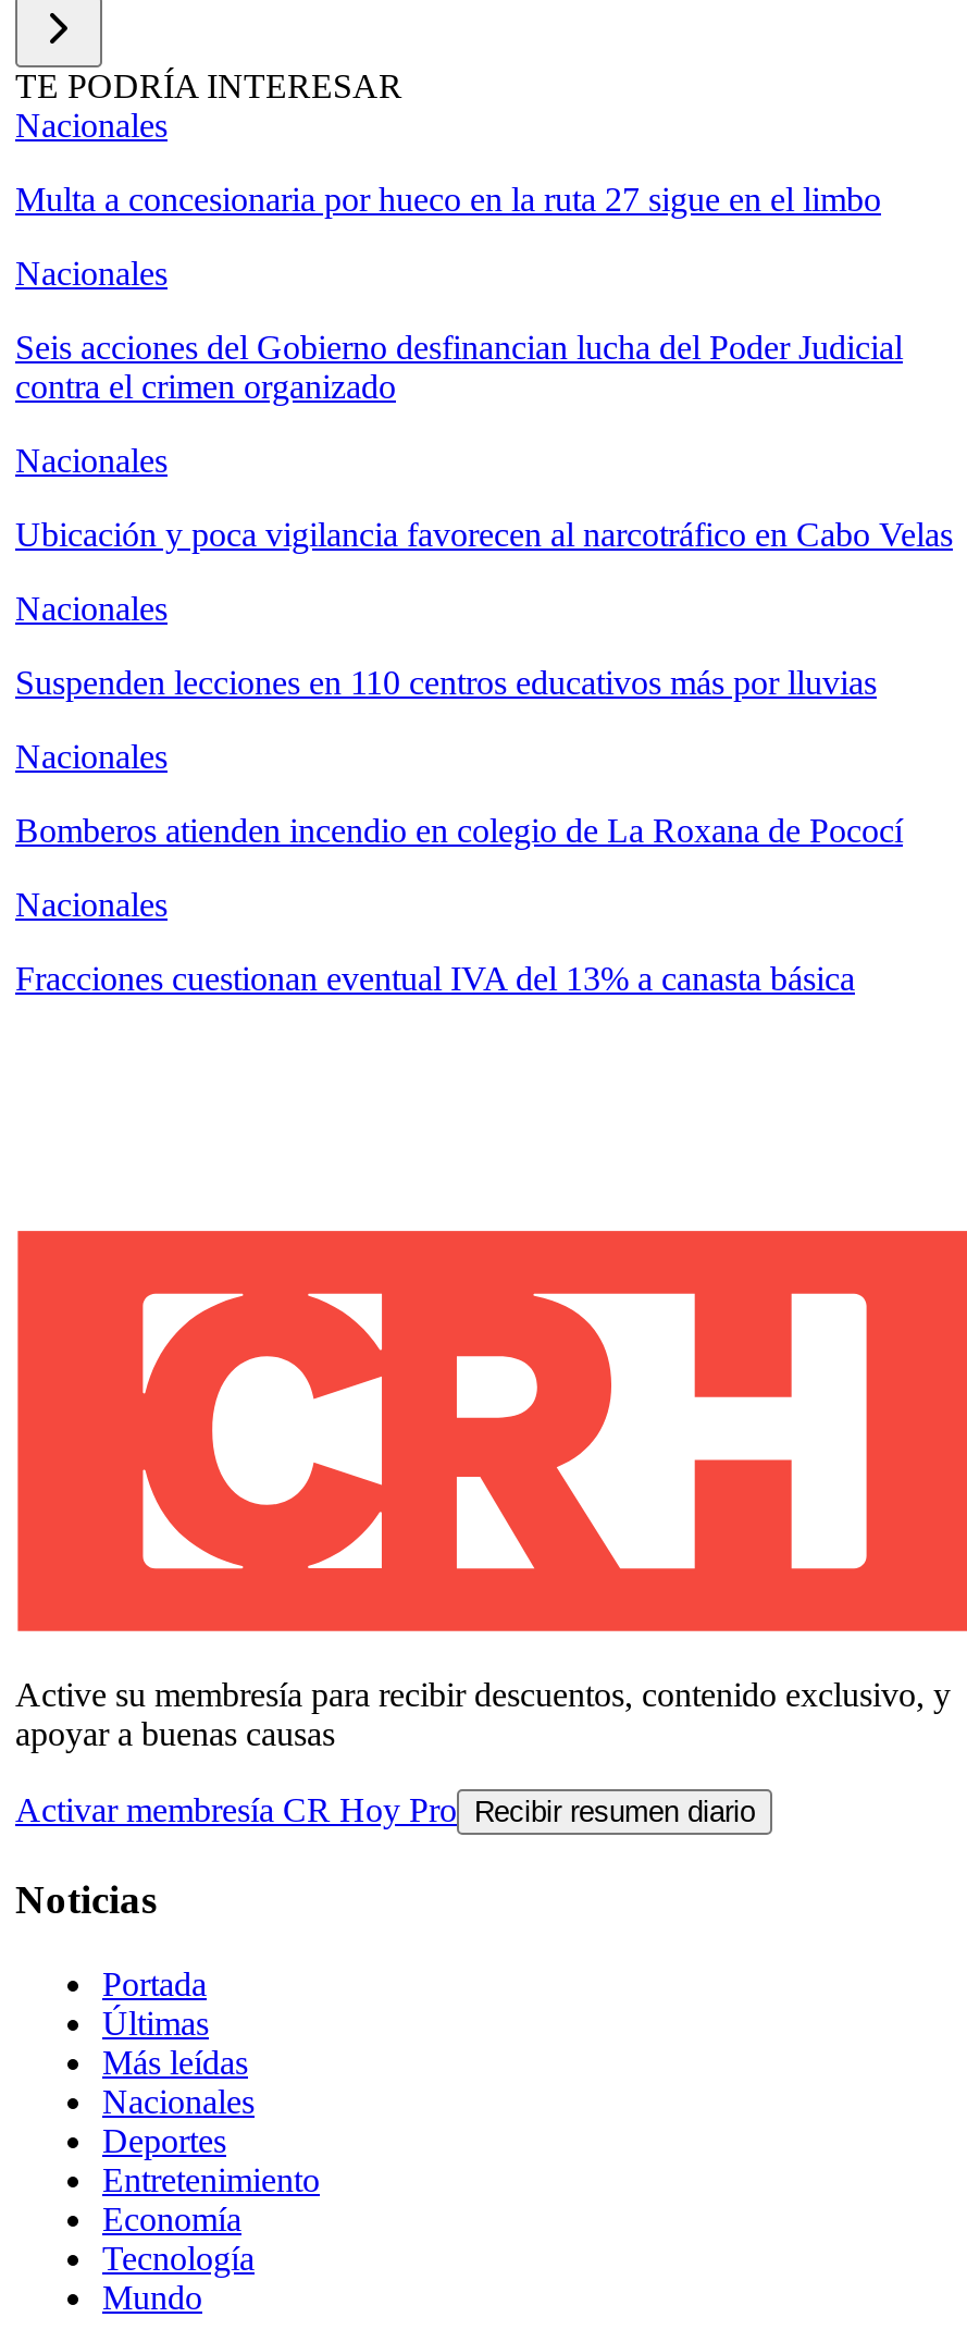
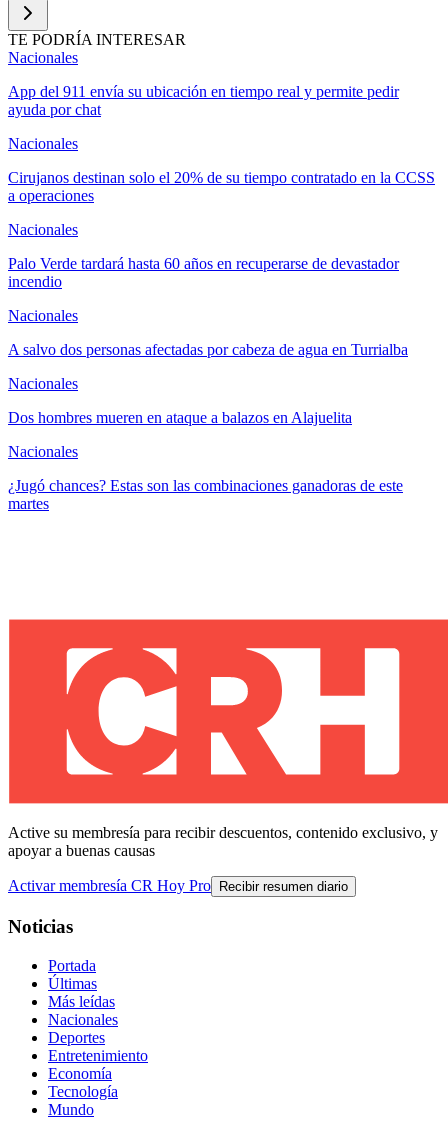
- Multa a concesionaria por hueco en la ruta 27 sigue en el limbo
+ App del 911 envía su ubicación en tiempo real y permite pedir
+ ayuda por chat

- Seis acciones del Gobierno desfinancian lucha del Poder Judicial
- contra el crimen organizado
+ Cirujanos destinan solo el 20% de su tiempo contratado en la CCSS
+ a operaciones

- Ubicación y poca vigilancia favorecen al narcotráfico en Cabo Velas
+ Palo Verde tardará hasta 60 años en recuperarse de devastador
+ incendio

- Suspenden lecciones en 110 centros educativos más por lluvias
+ A salvo dos personas afectadas por cabeza de agua en Turrialba

- Bomberos atienden incendio en colegio de La Roxana de Pococí
+ Dos hombres mueren en ataque a balazos en Alajuelita

- Fracciones cuestionan eventual IVA del 13% a canasta básica
+ ¿Jugó chances? Estas son las combinaciones ganadoras de este
+ martes
